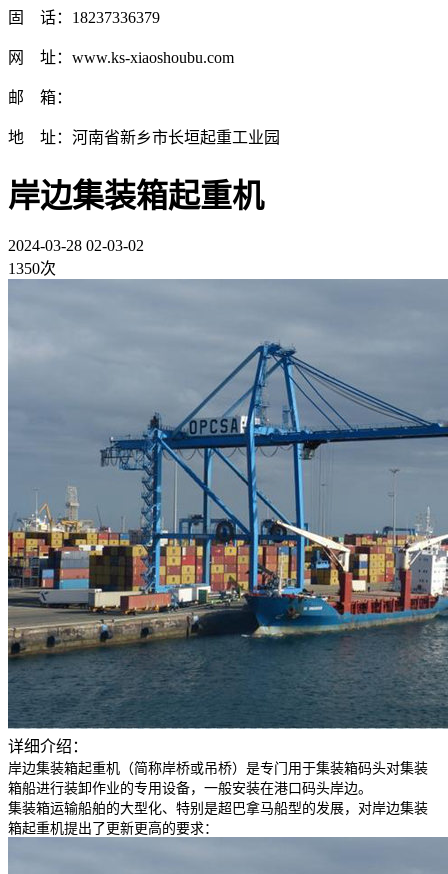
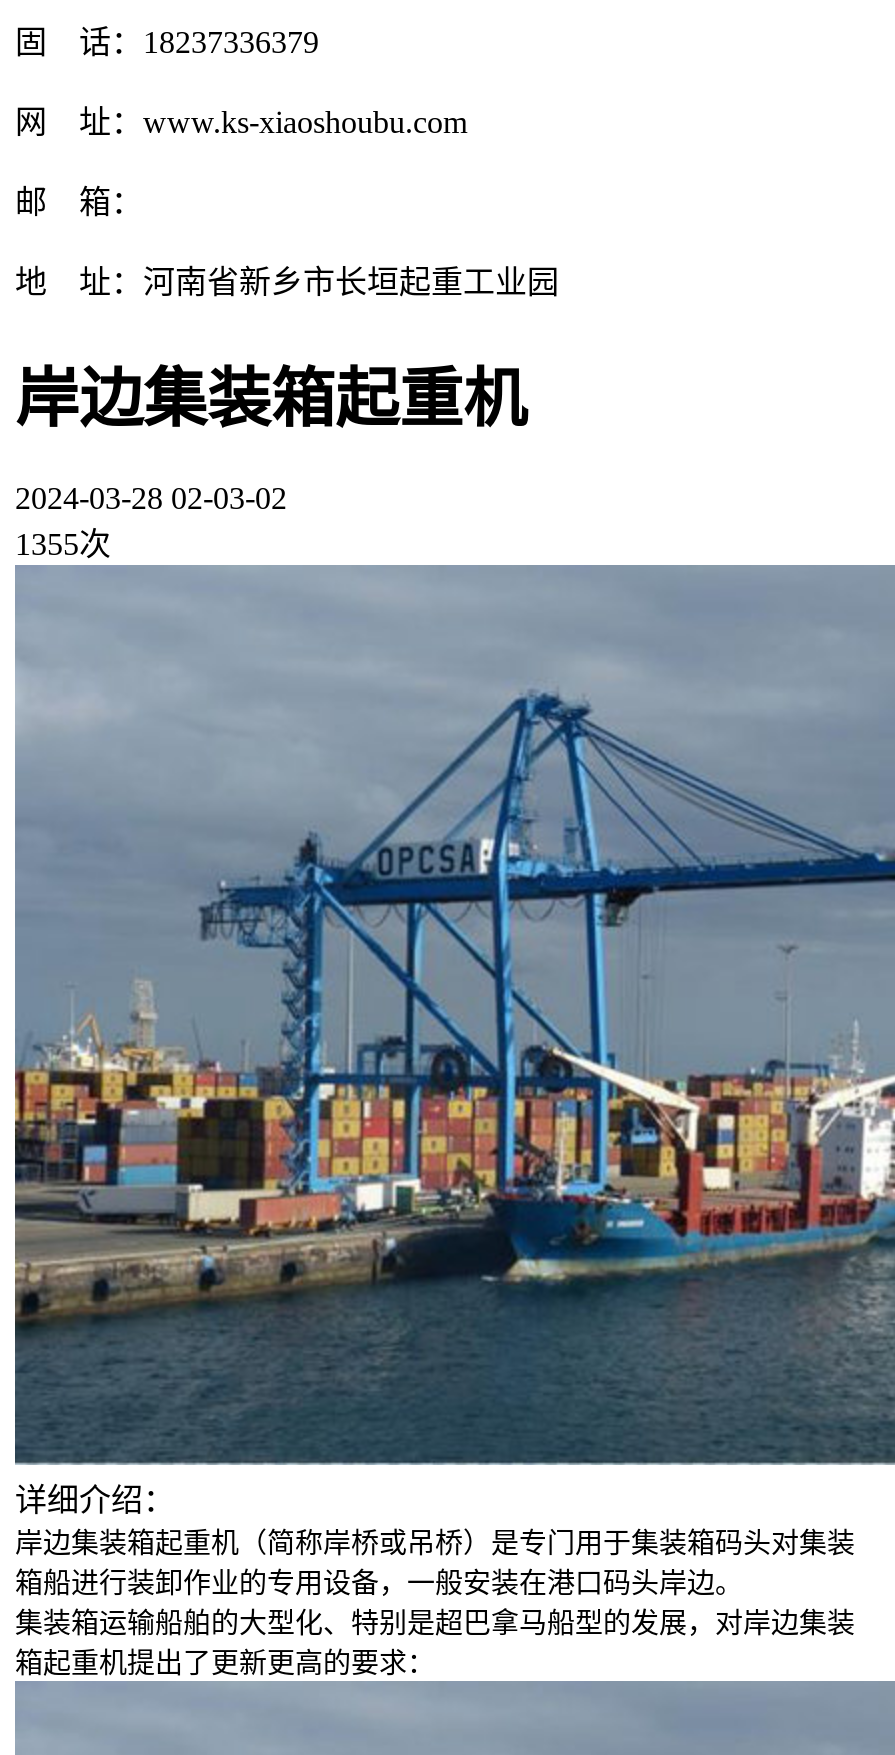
- 1350次
+ 1355次
